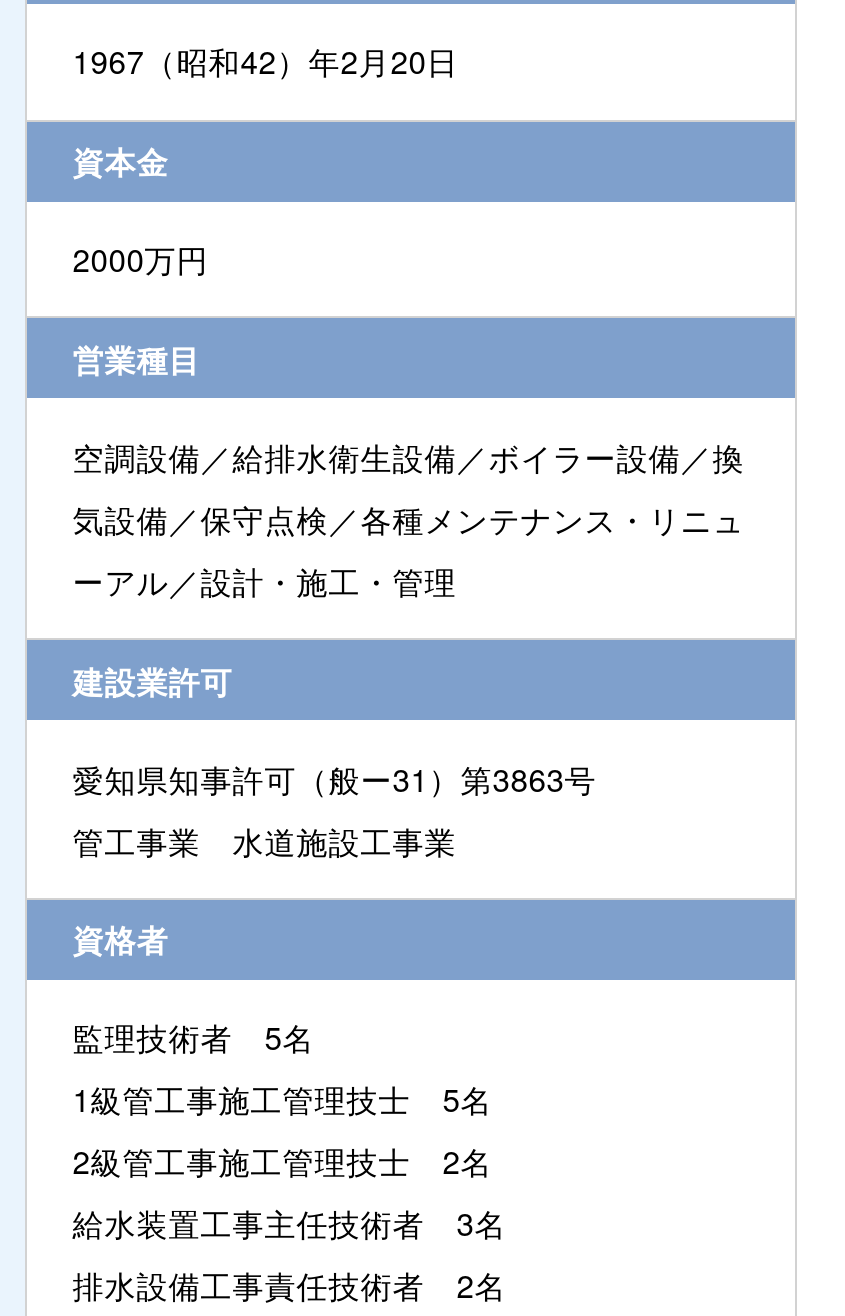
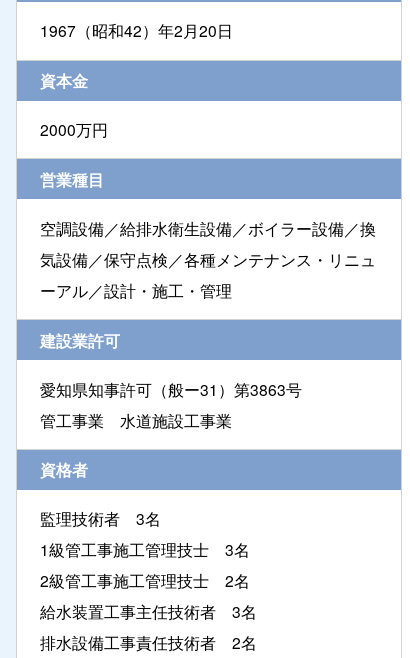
- 監理技術者 5名
+ 監理技術者 3名

- 1級管工事施工管理技士 5名
+ 1級管工事施工管理技士 3名
